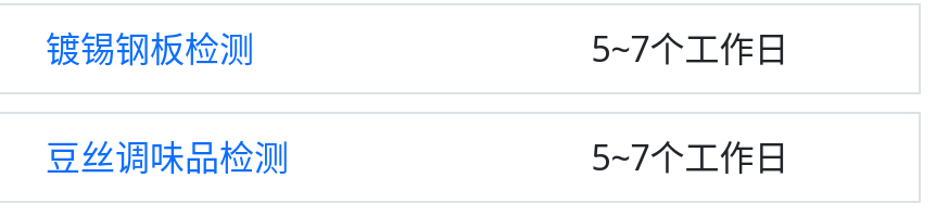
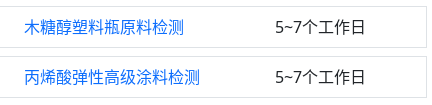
- 镀锡钢板检测
+ 木糖醇塑料瓶原料检测

- 豆丝调味品检测
+ 丙烯酸弹性高级涂料检测
